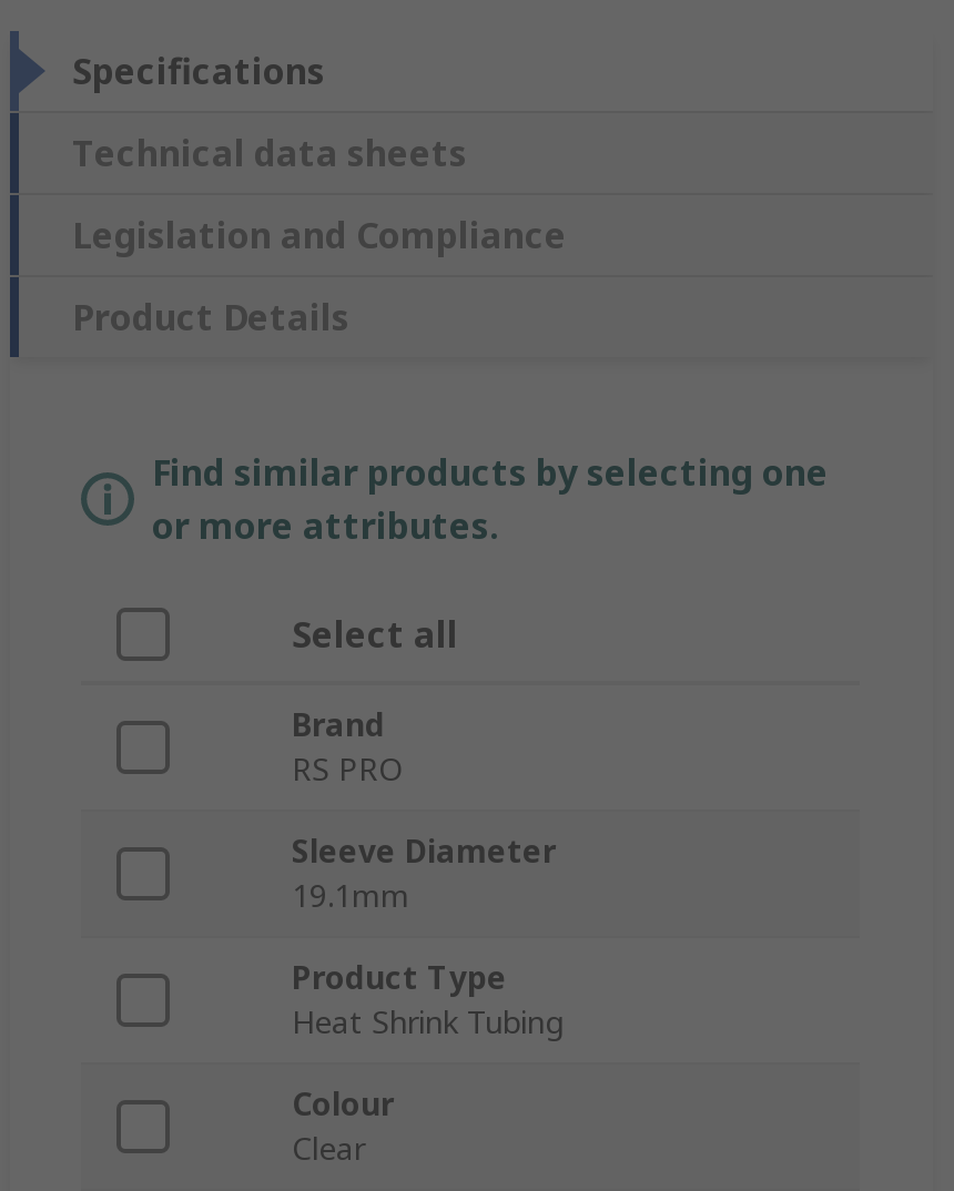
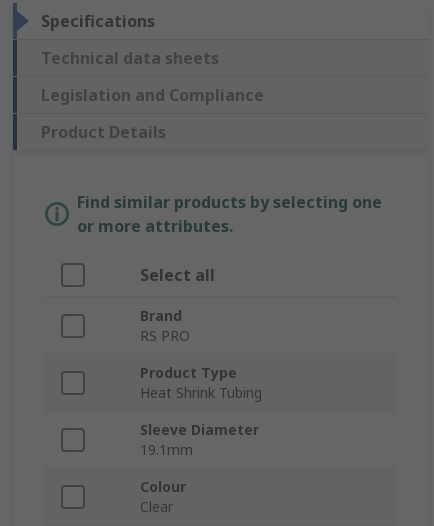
moved down: Sleeve Diameter | 19.1mm

moved up: Product Type | Heat Shrink Tubing
